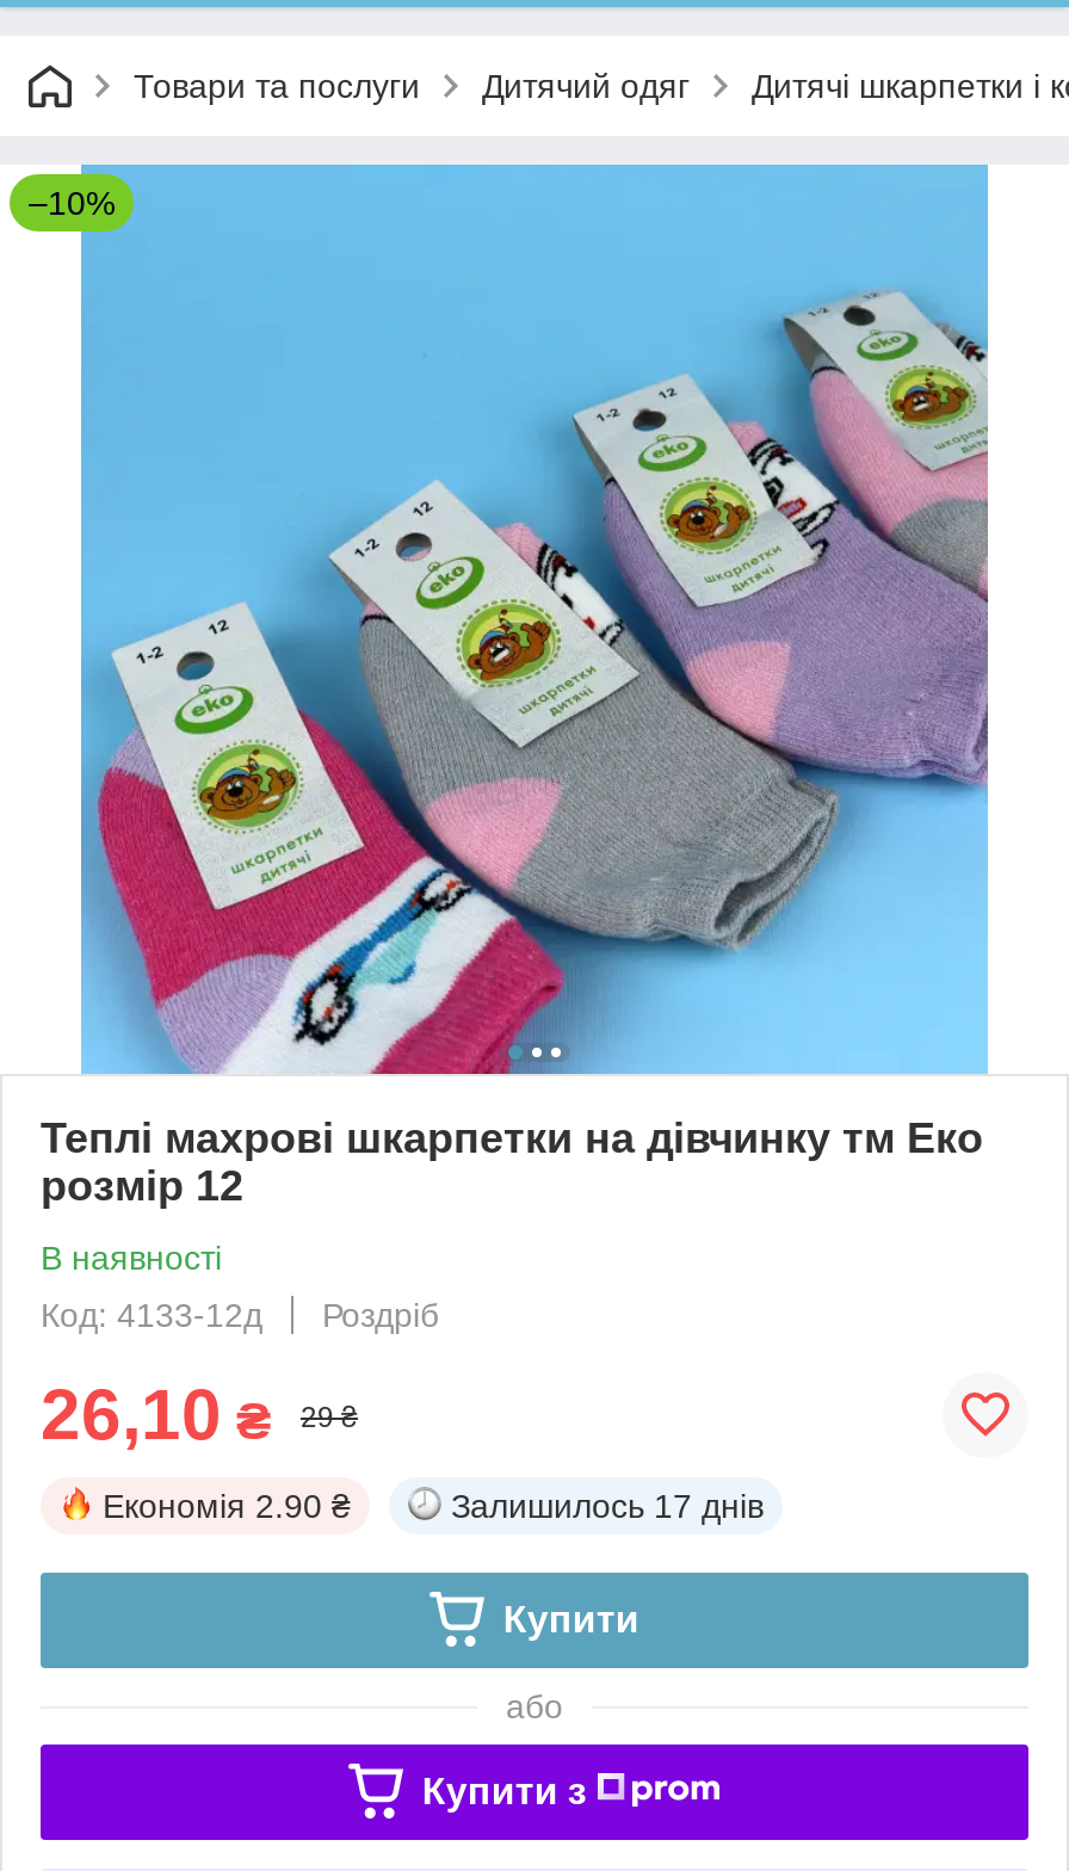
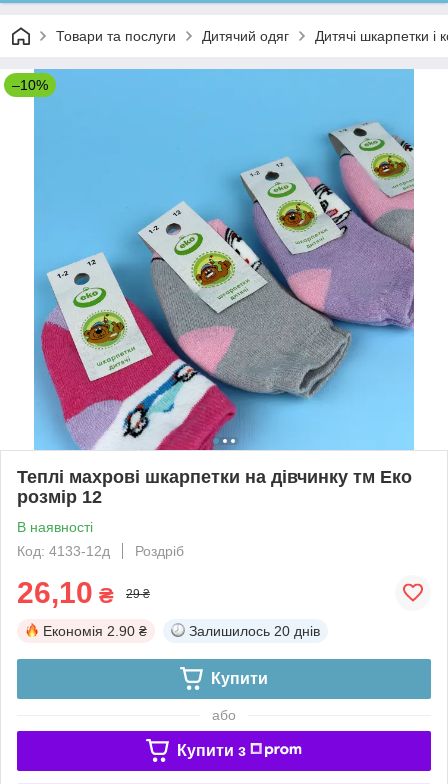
- Залишилось 17 днів
+ Залишилось 20 днів
